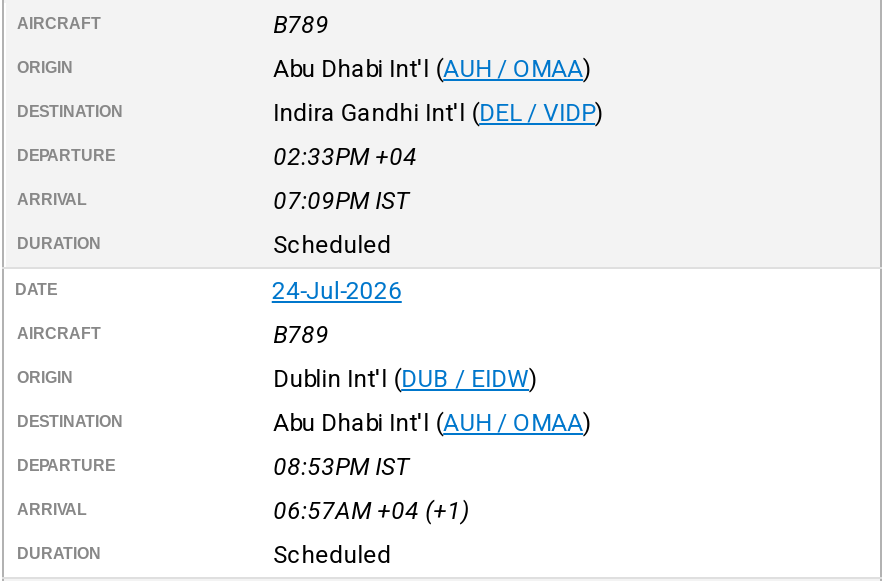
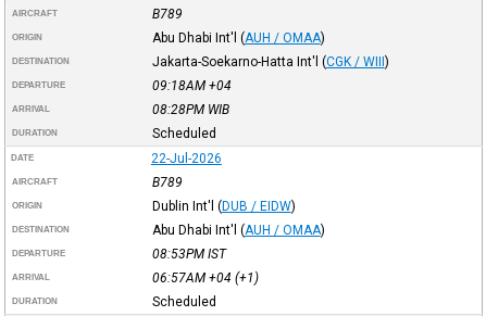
- Indira Gandhi Int'l (DEL / VIDP)
+ Jakarta-Soekarno-Hatta Int'l (CGK / WIII)

- 02:33PM +04
+ 09:18AM +04

- 07:09PM IST
+ 08:28PM WIB

- 24-Jul-2026
+ 22-Jul-2026
